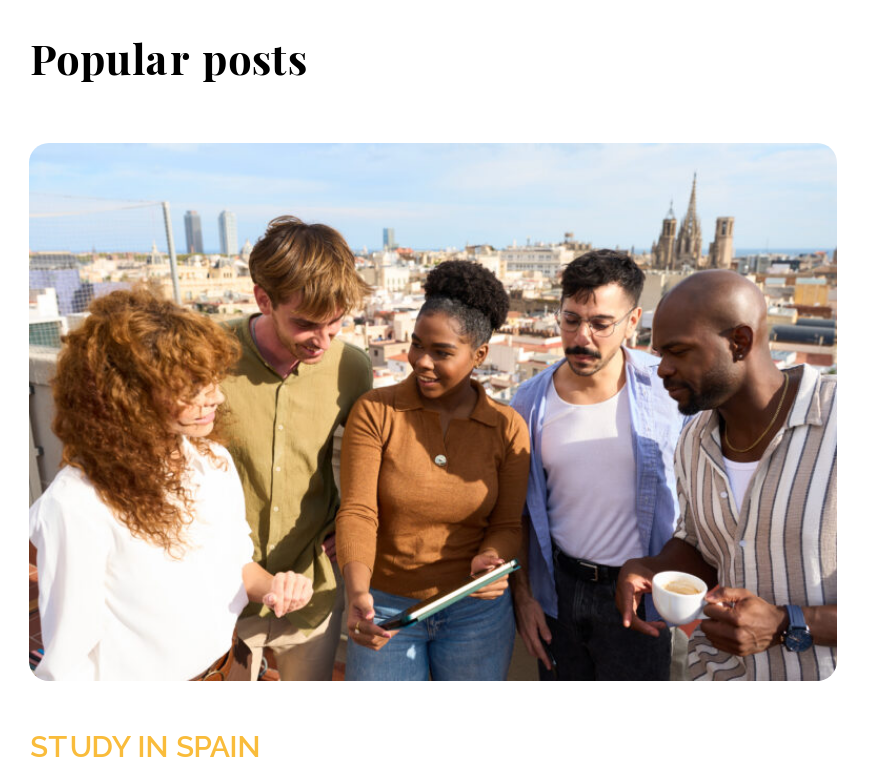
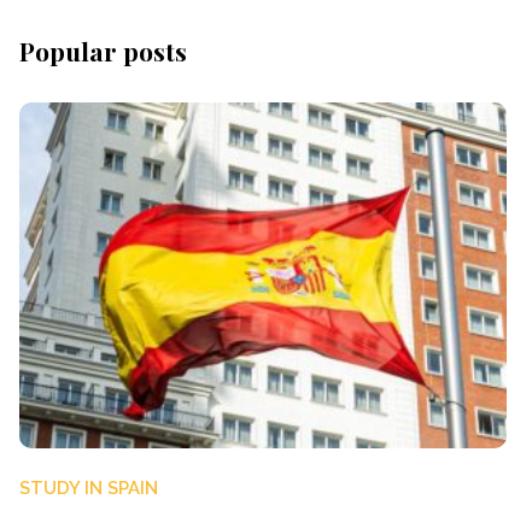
- [image]
+ [image]
